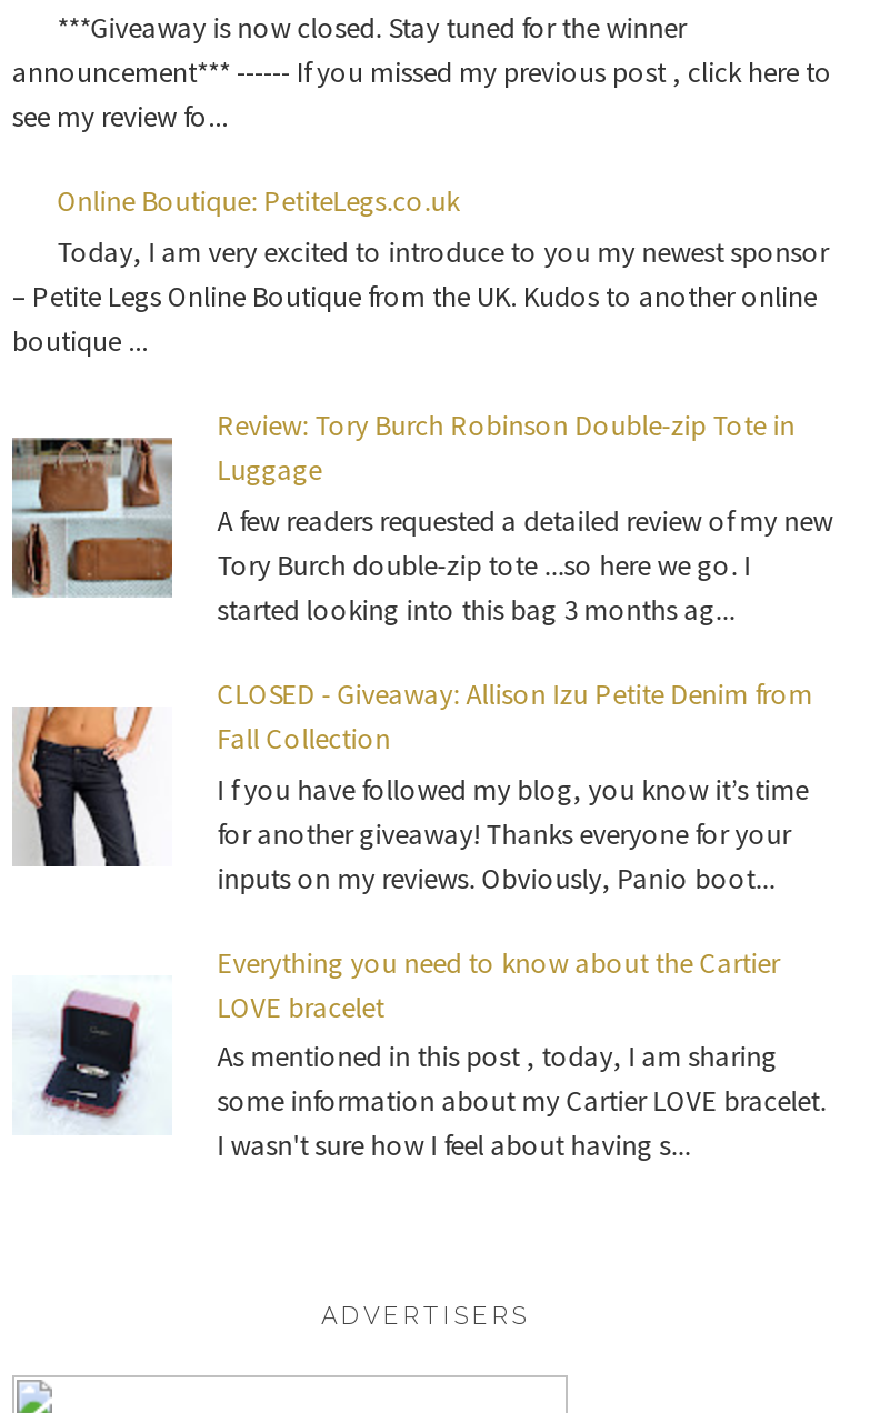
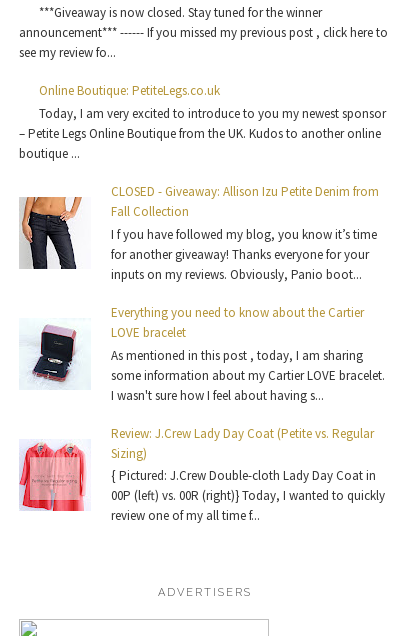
- [image]
- Review: Tory Burch Robinson Double-zip Tote in
- Luggage
- A few readers requested a detailed review of my new
- Tory Burch double-zip tote ...so here we go. I
- started looking into this bag 3 months ag...

moved up: [image] | CLOSED - Giveaway: Allison Izu Petite Denim from | Fall Collection | ... | some information about my Cartier LOVE bracelet. | I wasn't sure how I feel about having s...

+ [image]
+ Review: J.Crew Lady Day Coat (Petite vs. Regular
+ Sizing)
+ { Pictured: J.Crew Double-cloth Lady Day Coat in
+ 00P (left) vs. 00R (right)} Today, I wanted to quickly
+ review one of my all time f...
